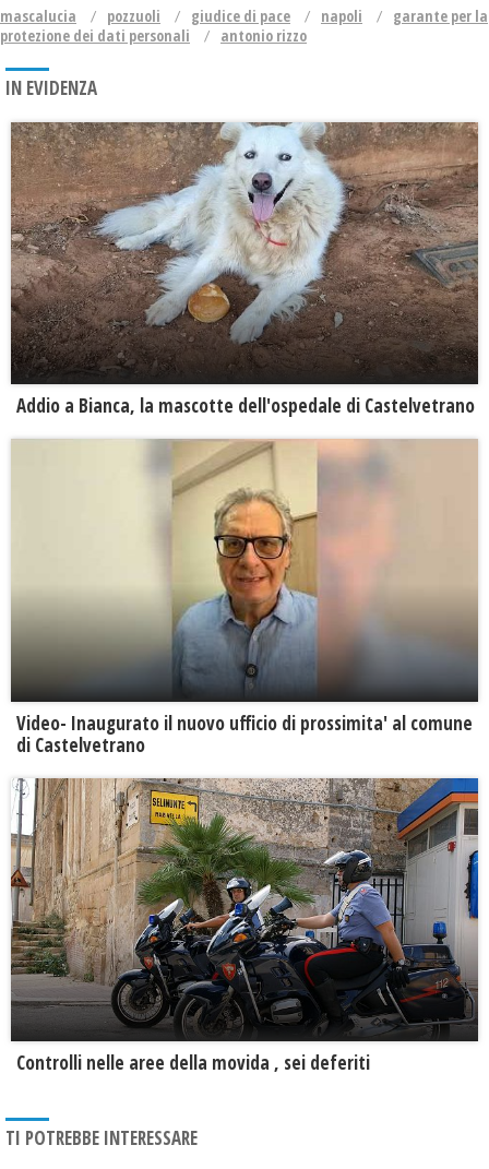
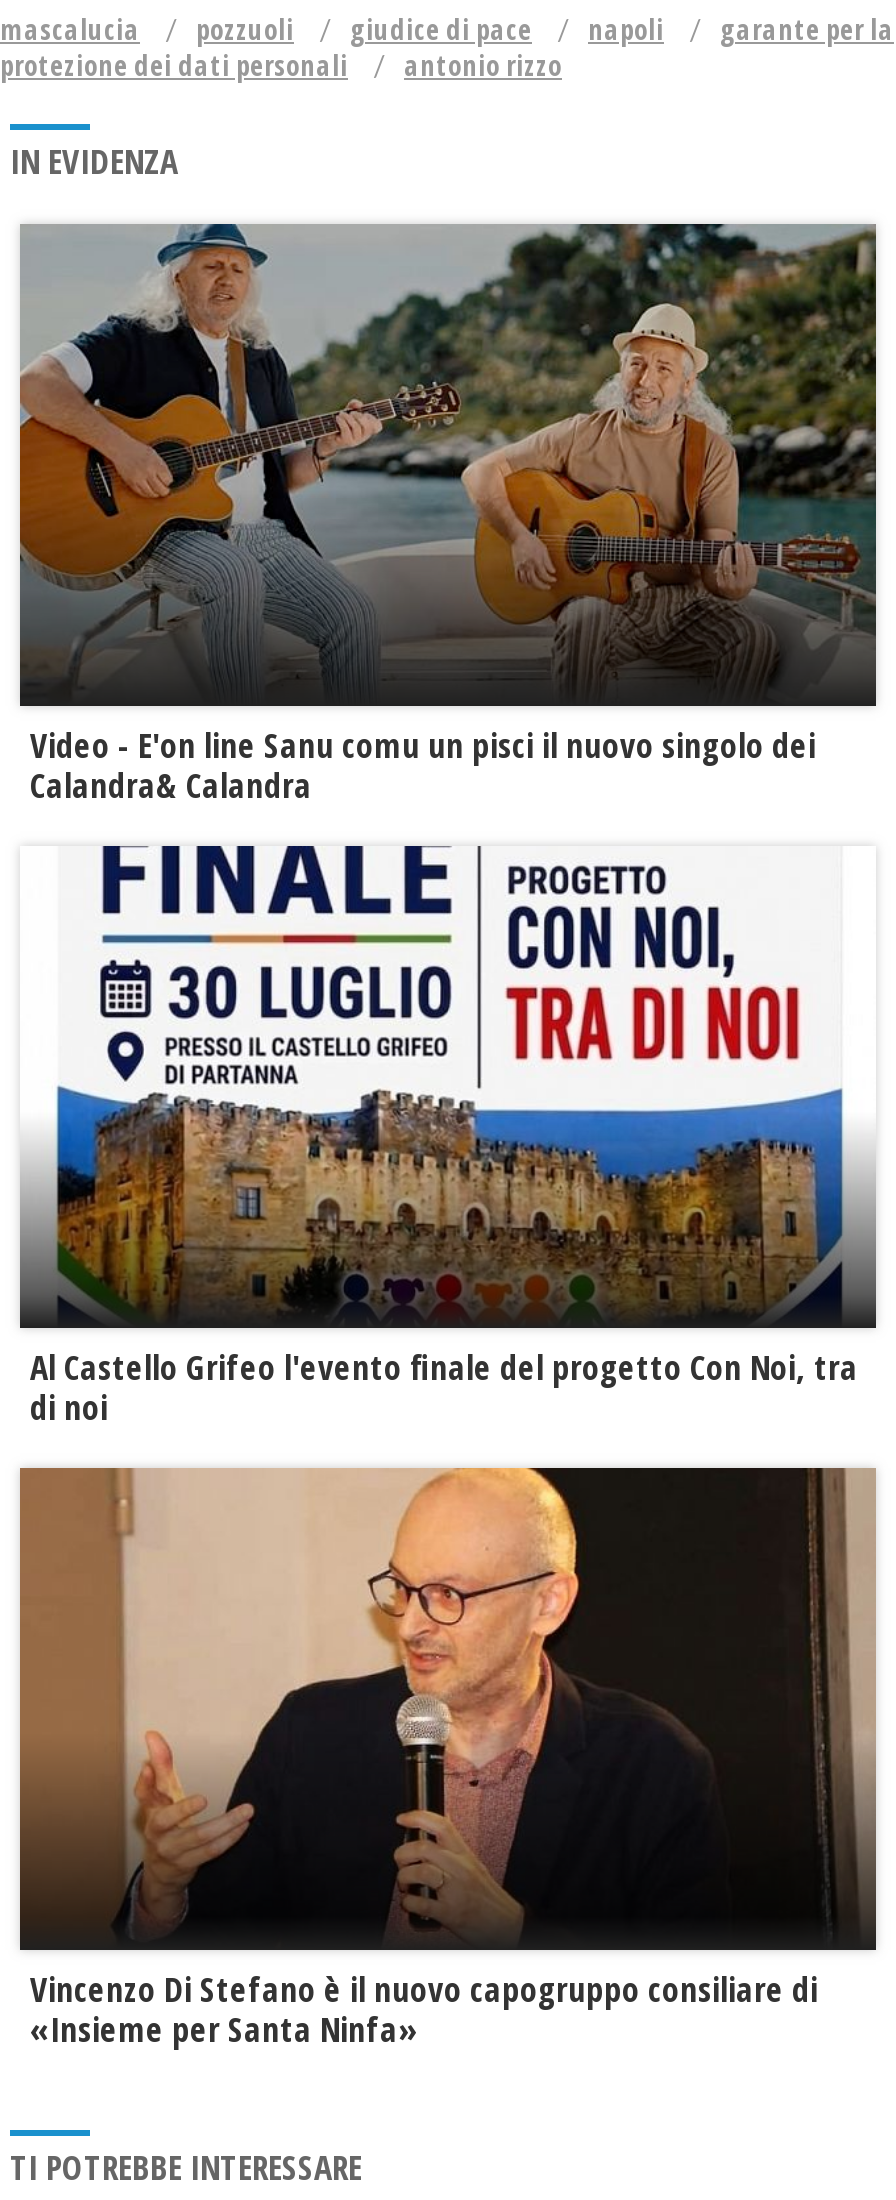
- [image]
- Addio a Bianca, la mascotte dell'ospedale di Castelvetrano
+ [image]
+ Video - E'on line Sanu comu un pisci il nuovo singolo dei
+ Calandra& Calandra

- [image]
- Video- Inaugurato il nuovo ufficio di prossimita' al comune
- di Castelvetrano
+ [image]
+ Al Castello Grifeo l'evento finale del progetto Con Noi, tra
+ di noi

- [image]
- Controlli nelle aree della movida , sei deferiti
+ [image]
+ Vincenzo Di Stefano è il nuovo capogruppo consiliare di
+ «Insieme per Santa Ninfa»
